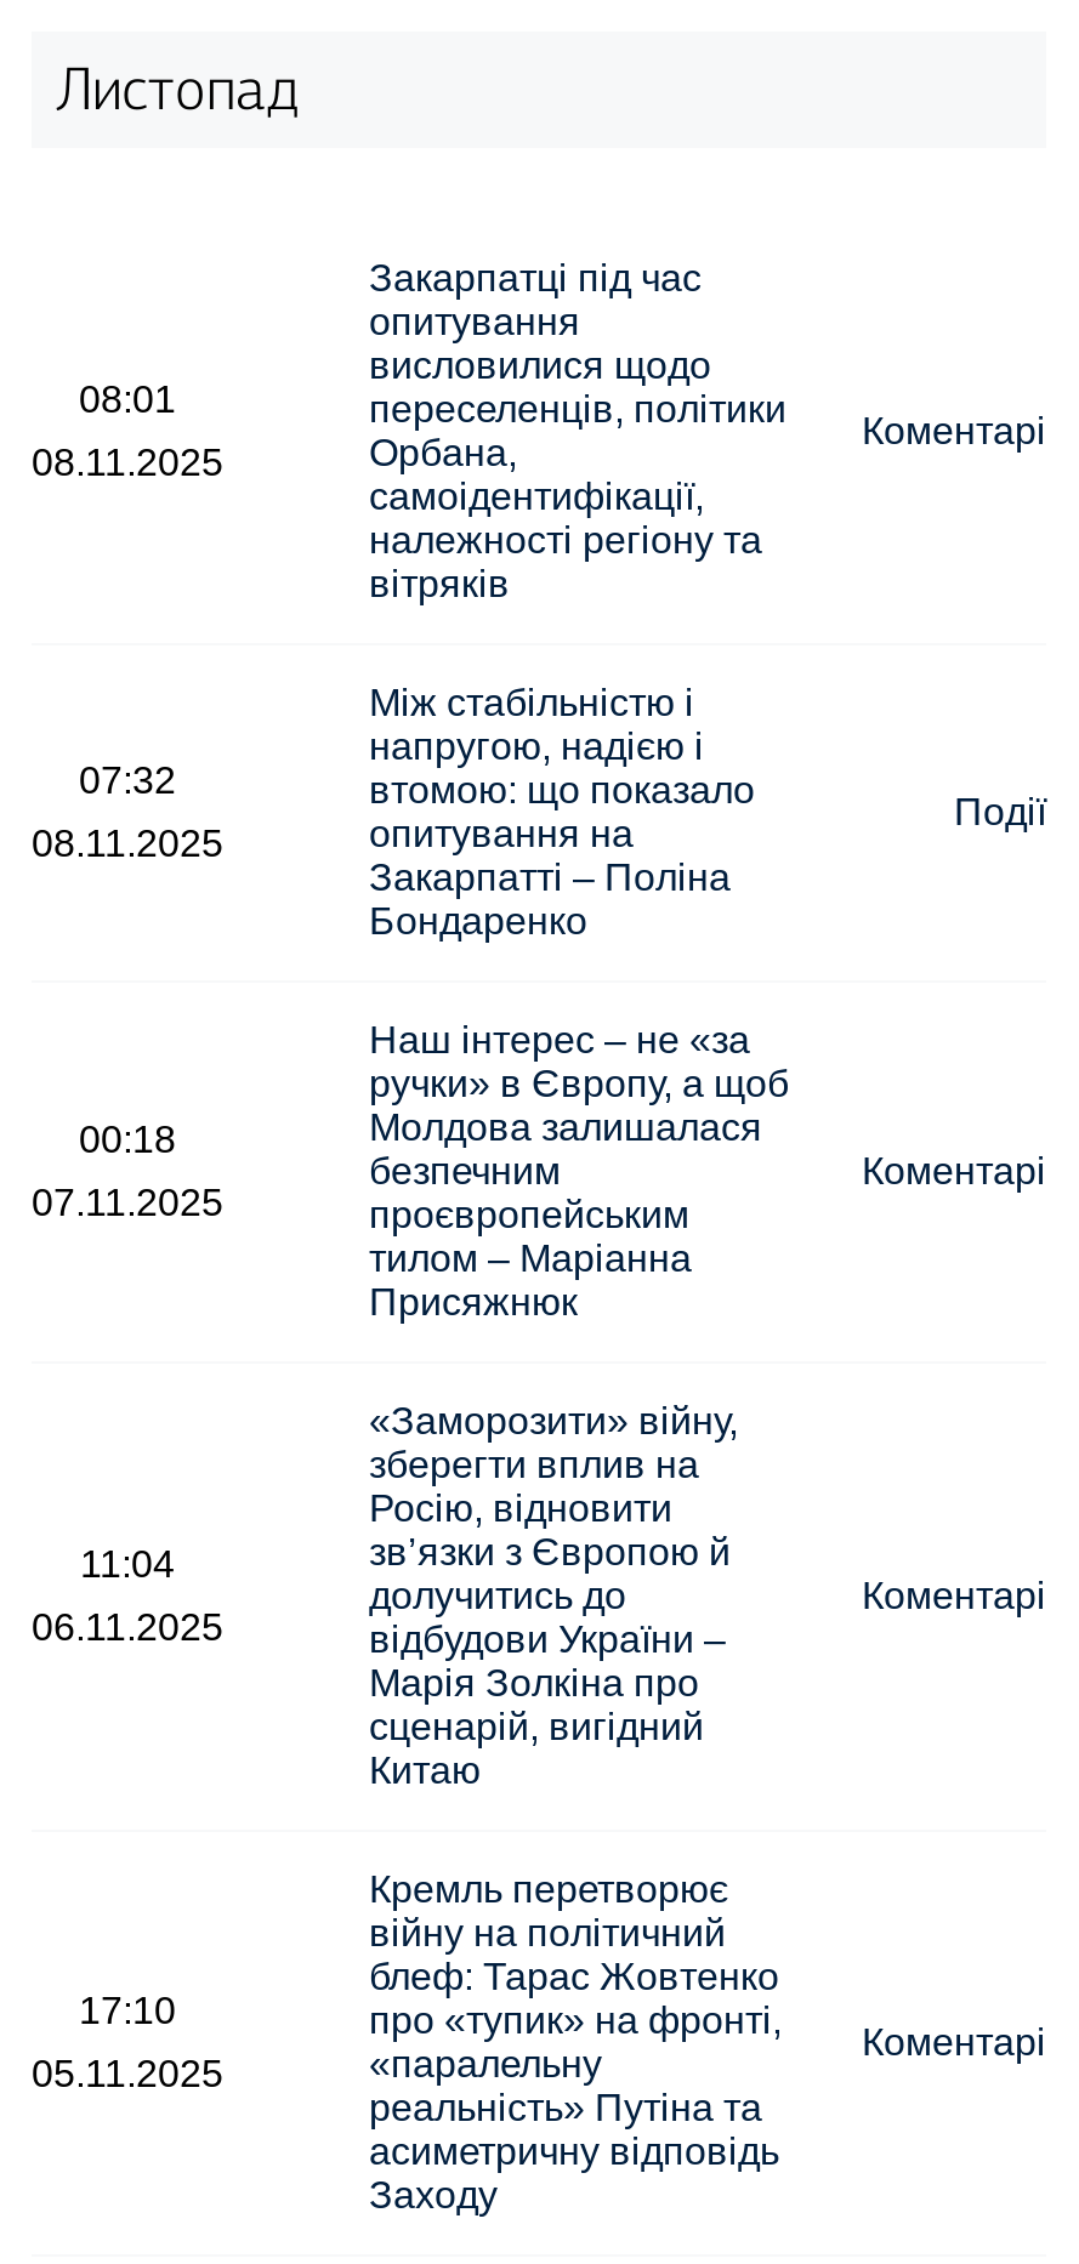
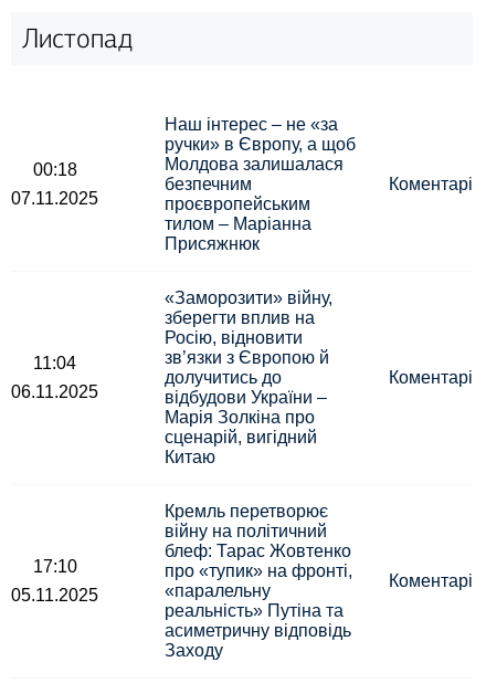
- Закарпатці під час
- опитування
- висловилися щодо
- переселенців, політики
- Орбана,
- самоідентифікації,
- належності регіону та
- вітряків

- 08:01
- 08.11.2025

- Коментарі

- Між стабільністю і
- напругою, надією і
- втомою: що показало
- опитування на
- Закарпатті – Поліна
- Бондаренко

- 07:32
- 08.11.2025

- Події
